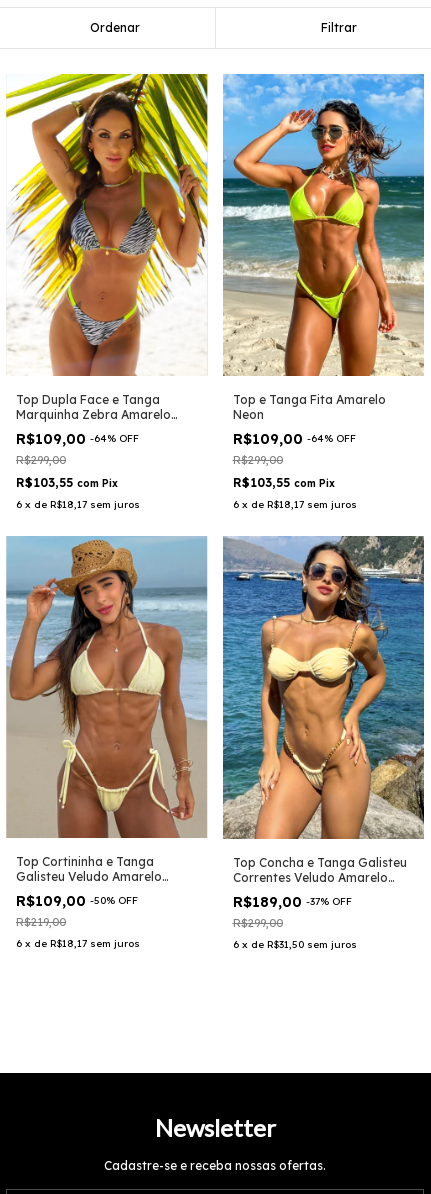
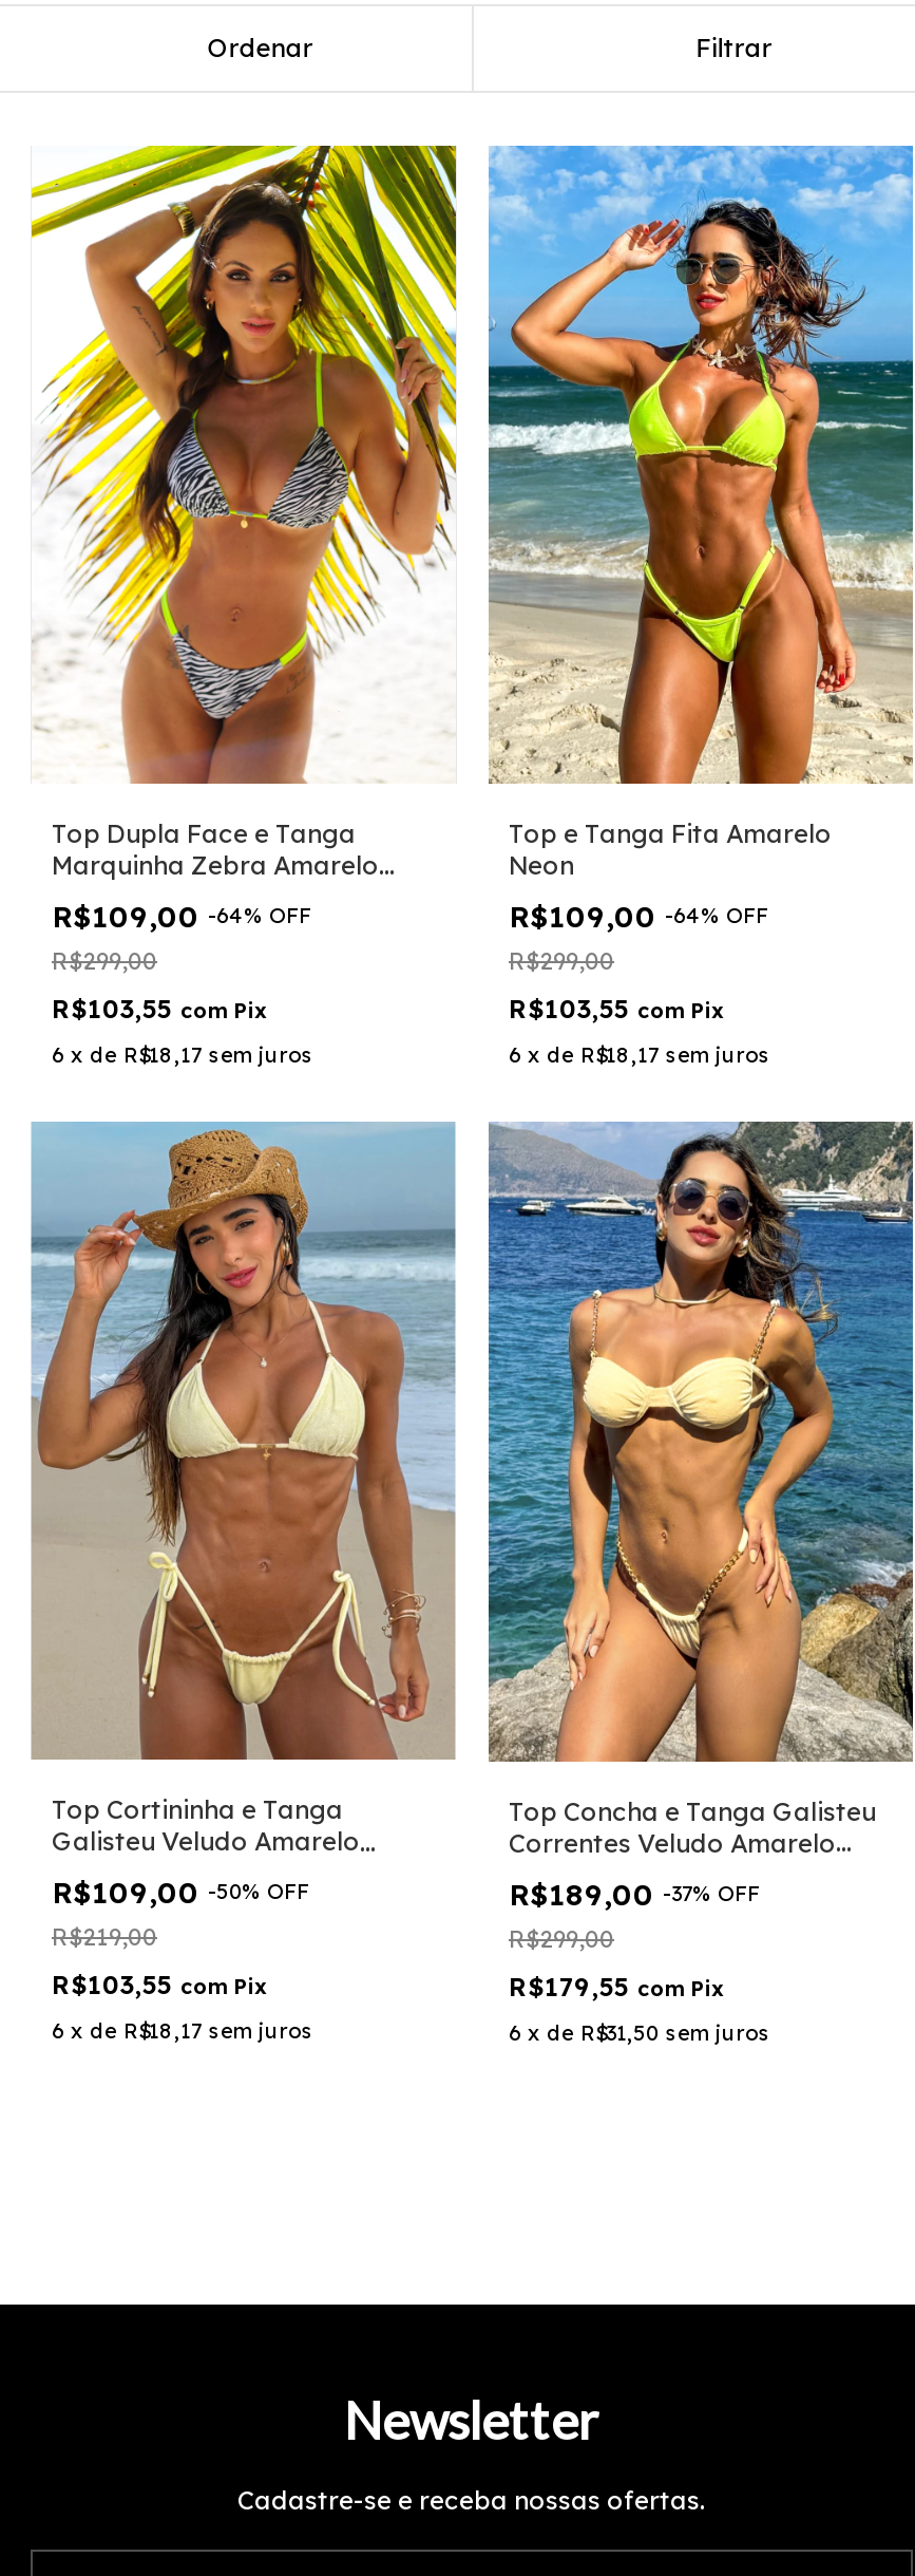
+ R$103,55 com Pix

+ R$179,55 com Pix
